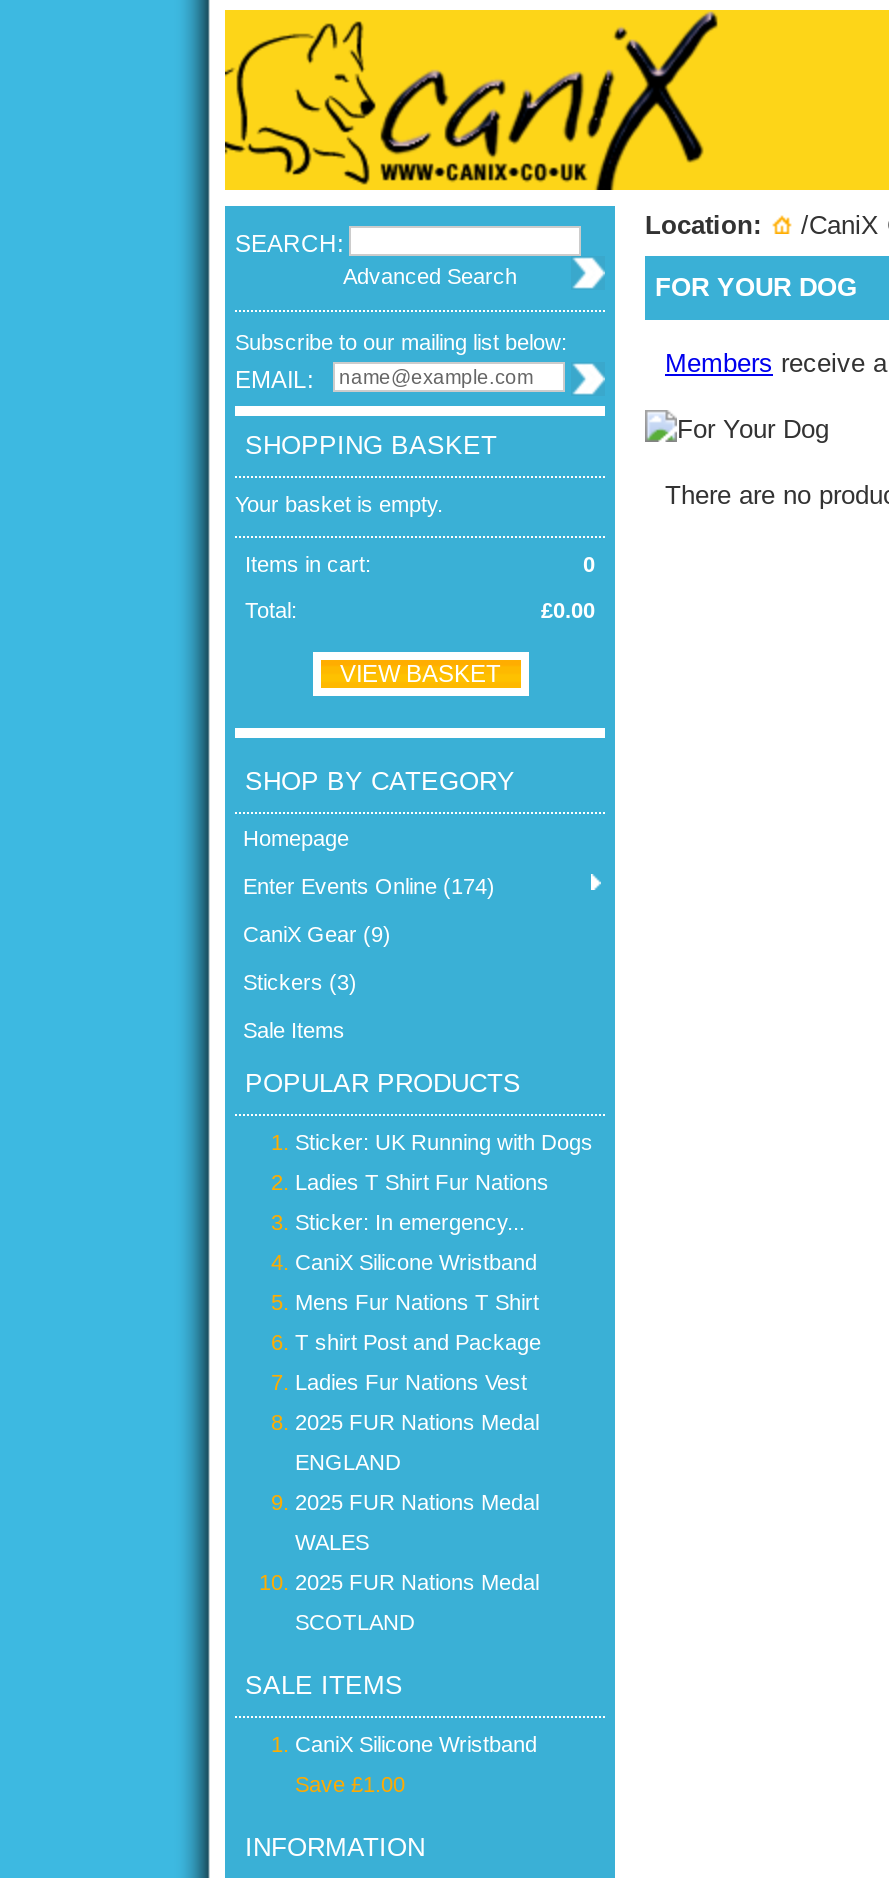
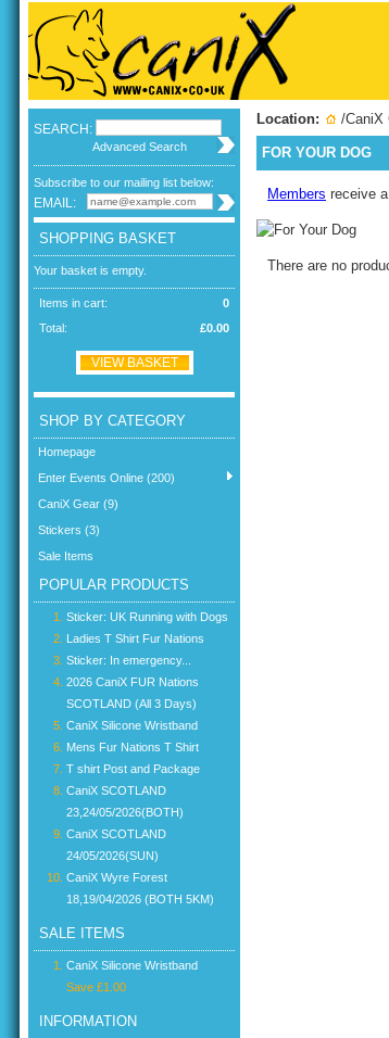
- Enter Events Online (174)
+ Enter Events Online (200)

+ 2026 CaniX FUR Nations
+ SCOTLAND (All 3 Days)

moved down: CaniX Silicone Wristband | Mens Fur Nations T Shirt | T shirt Post and Package

- Ladies Fur Nations Vest
- 2025 FUR Nations Medal
- ENGLAND
- 2025 FUR Nations Medal
- WALES
- 2025 FUR Nations Medal
- SCOTLAND
+ CaniX SCOTLAND
+ 23,24/05/2026(BOTH)
+ CaniX SCOTLAND
+ 24/05/2026(SUN)
+ CaniX Wyre Forest
+ 18,19/04/2026 (BOTH 5KM)
